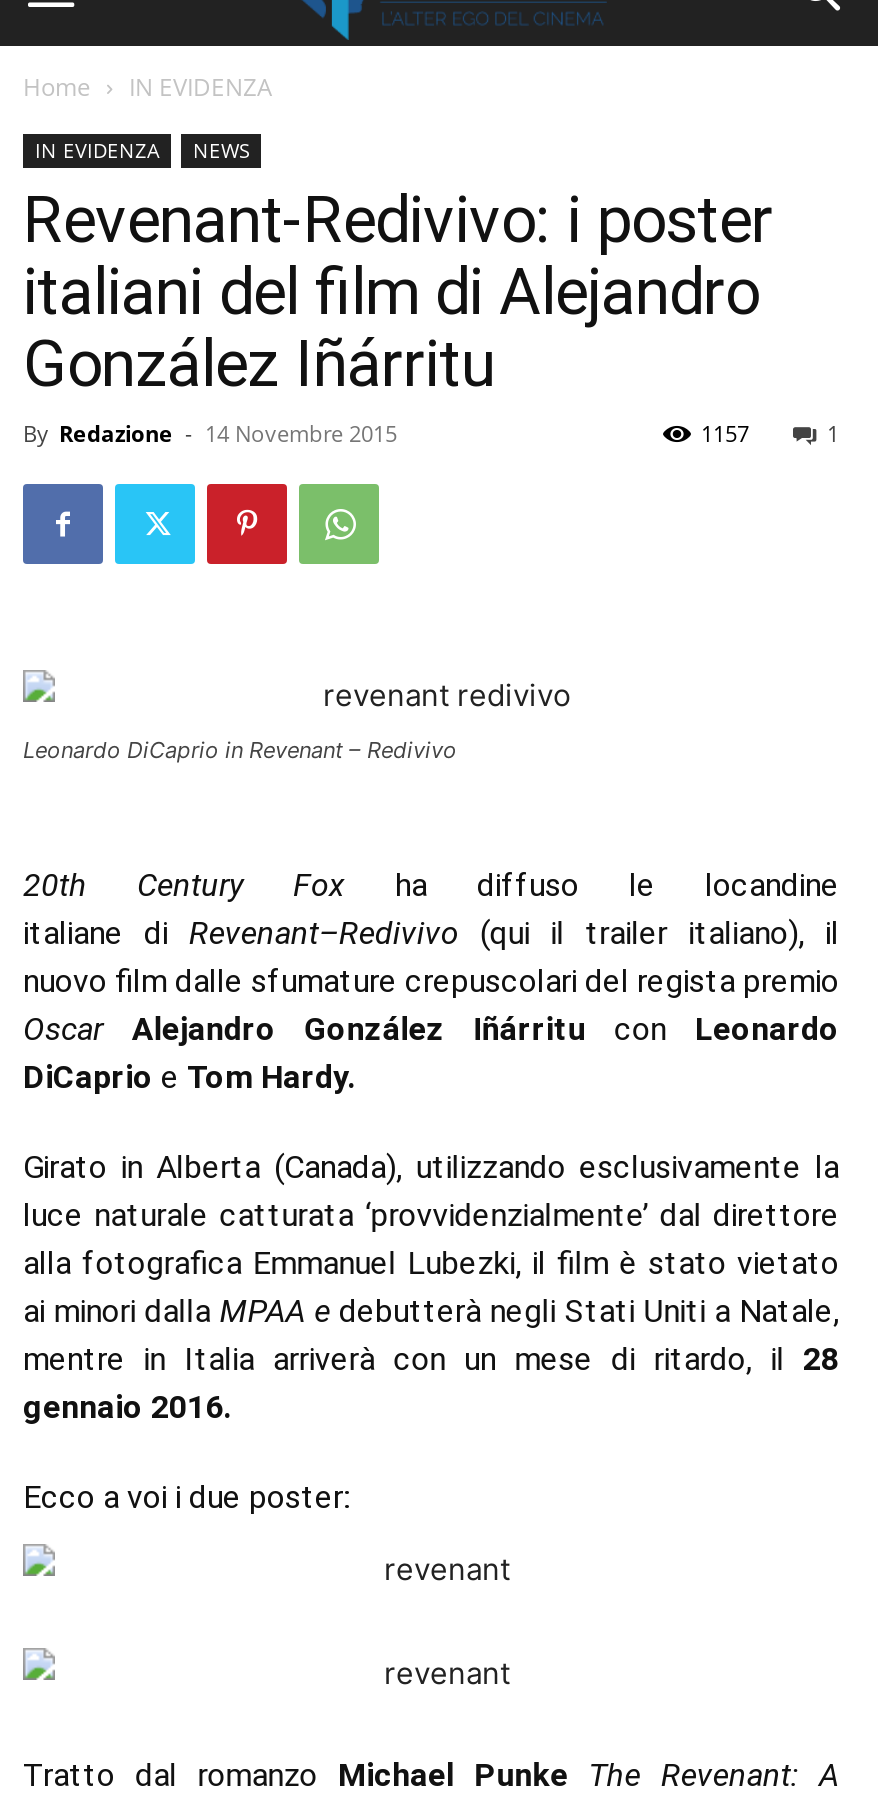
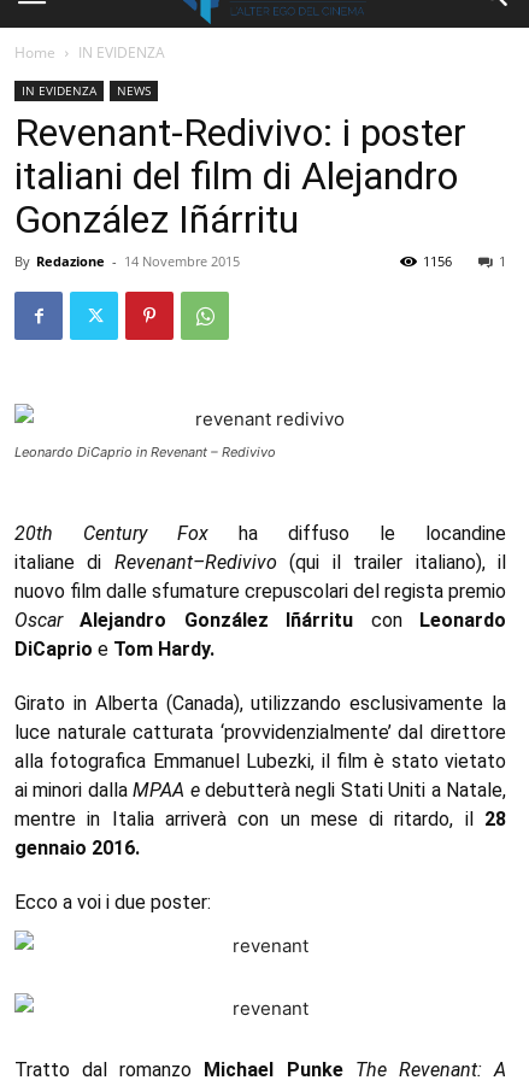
- 1157
+ 1156
